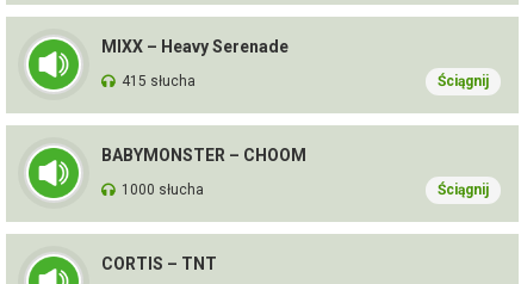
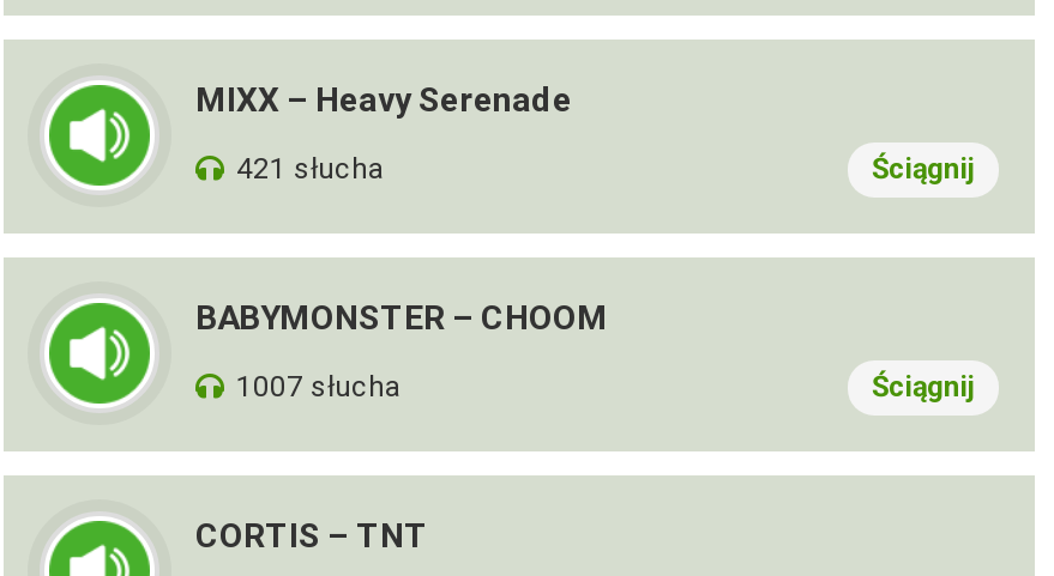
- 415 słucha
+ 421 słucha

- 1000 słucha
+ 1007 słucha
